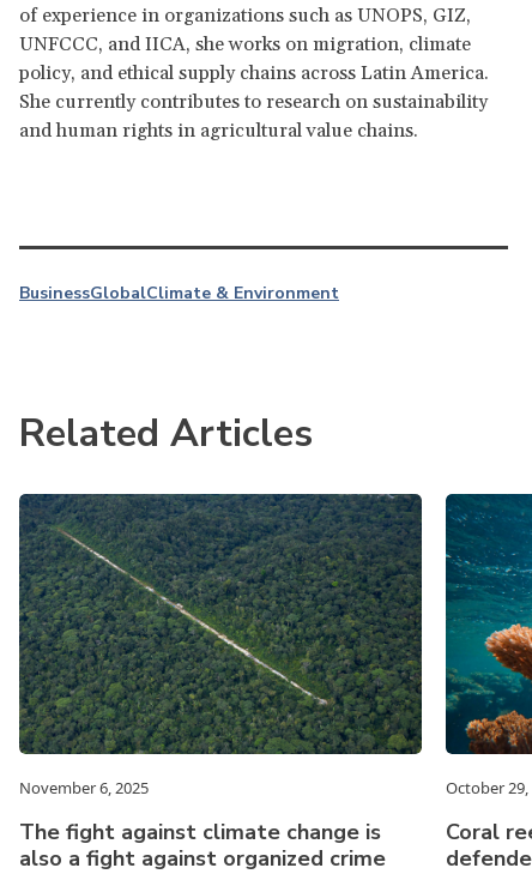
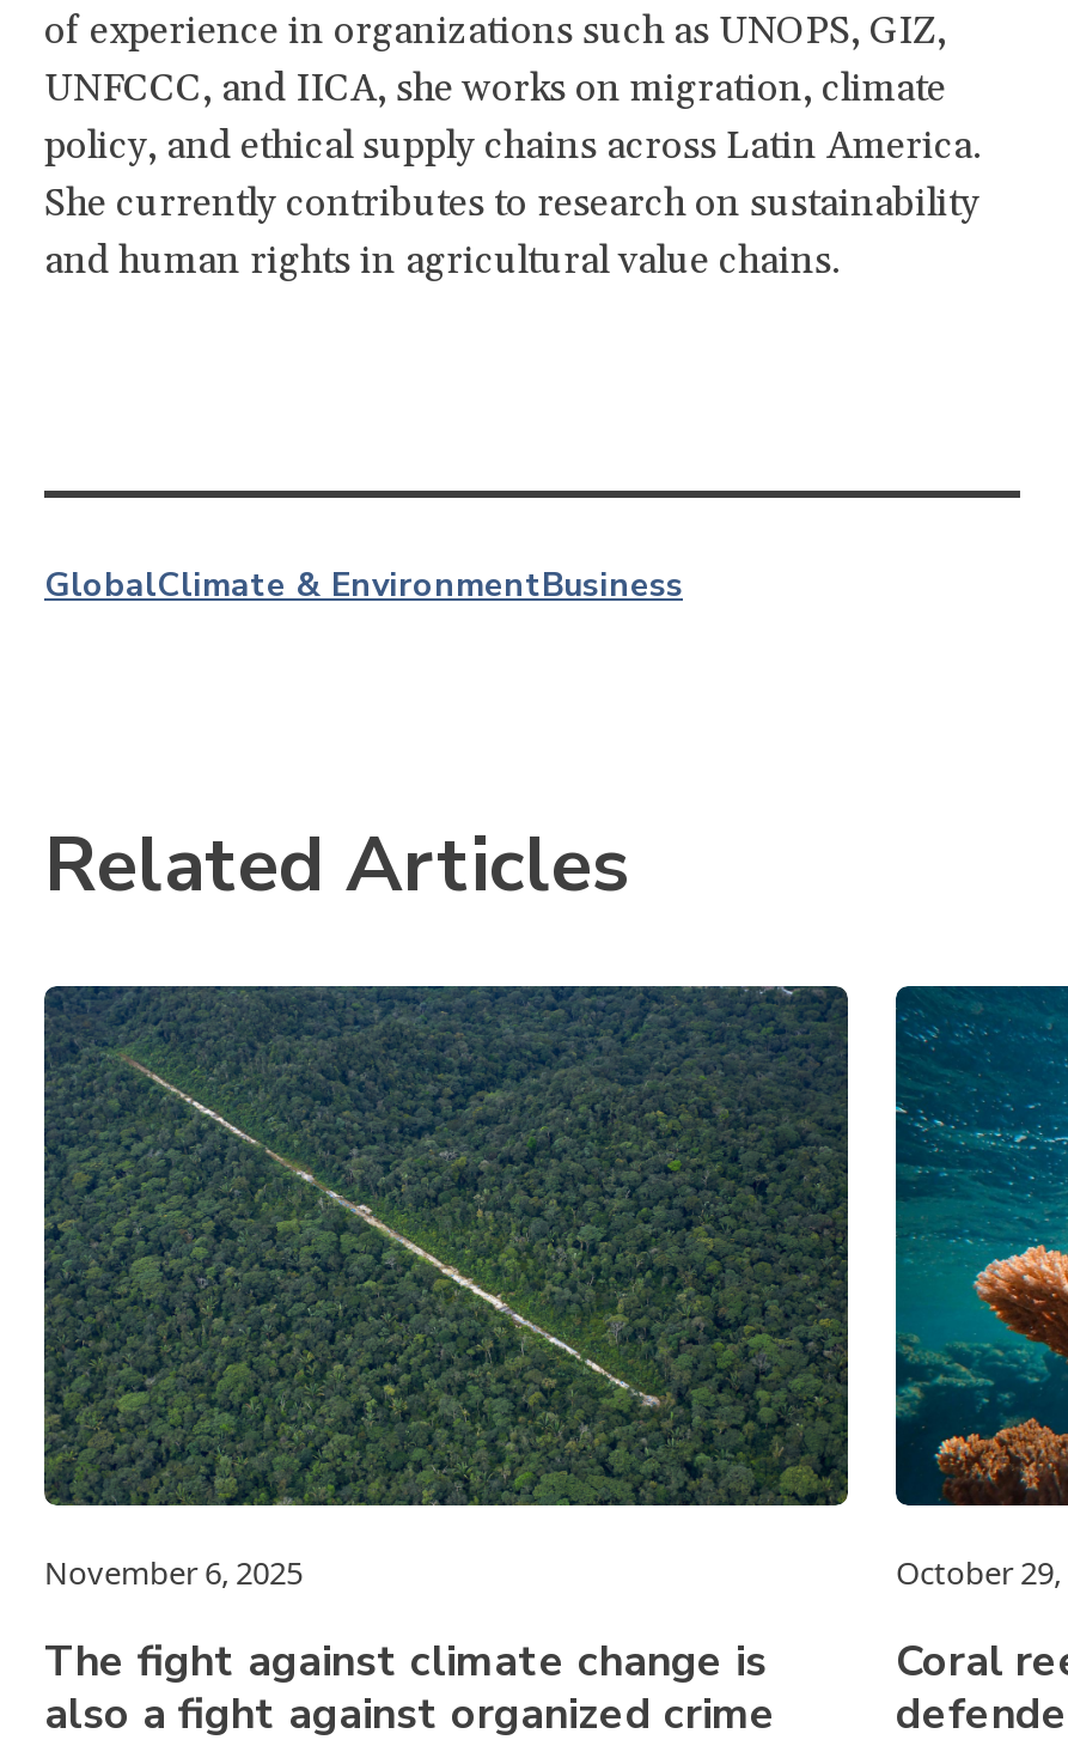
- BusinessGlobalClimate & Environment
+ GlobalClimate & EnvironmentBusiness
